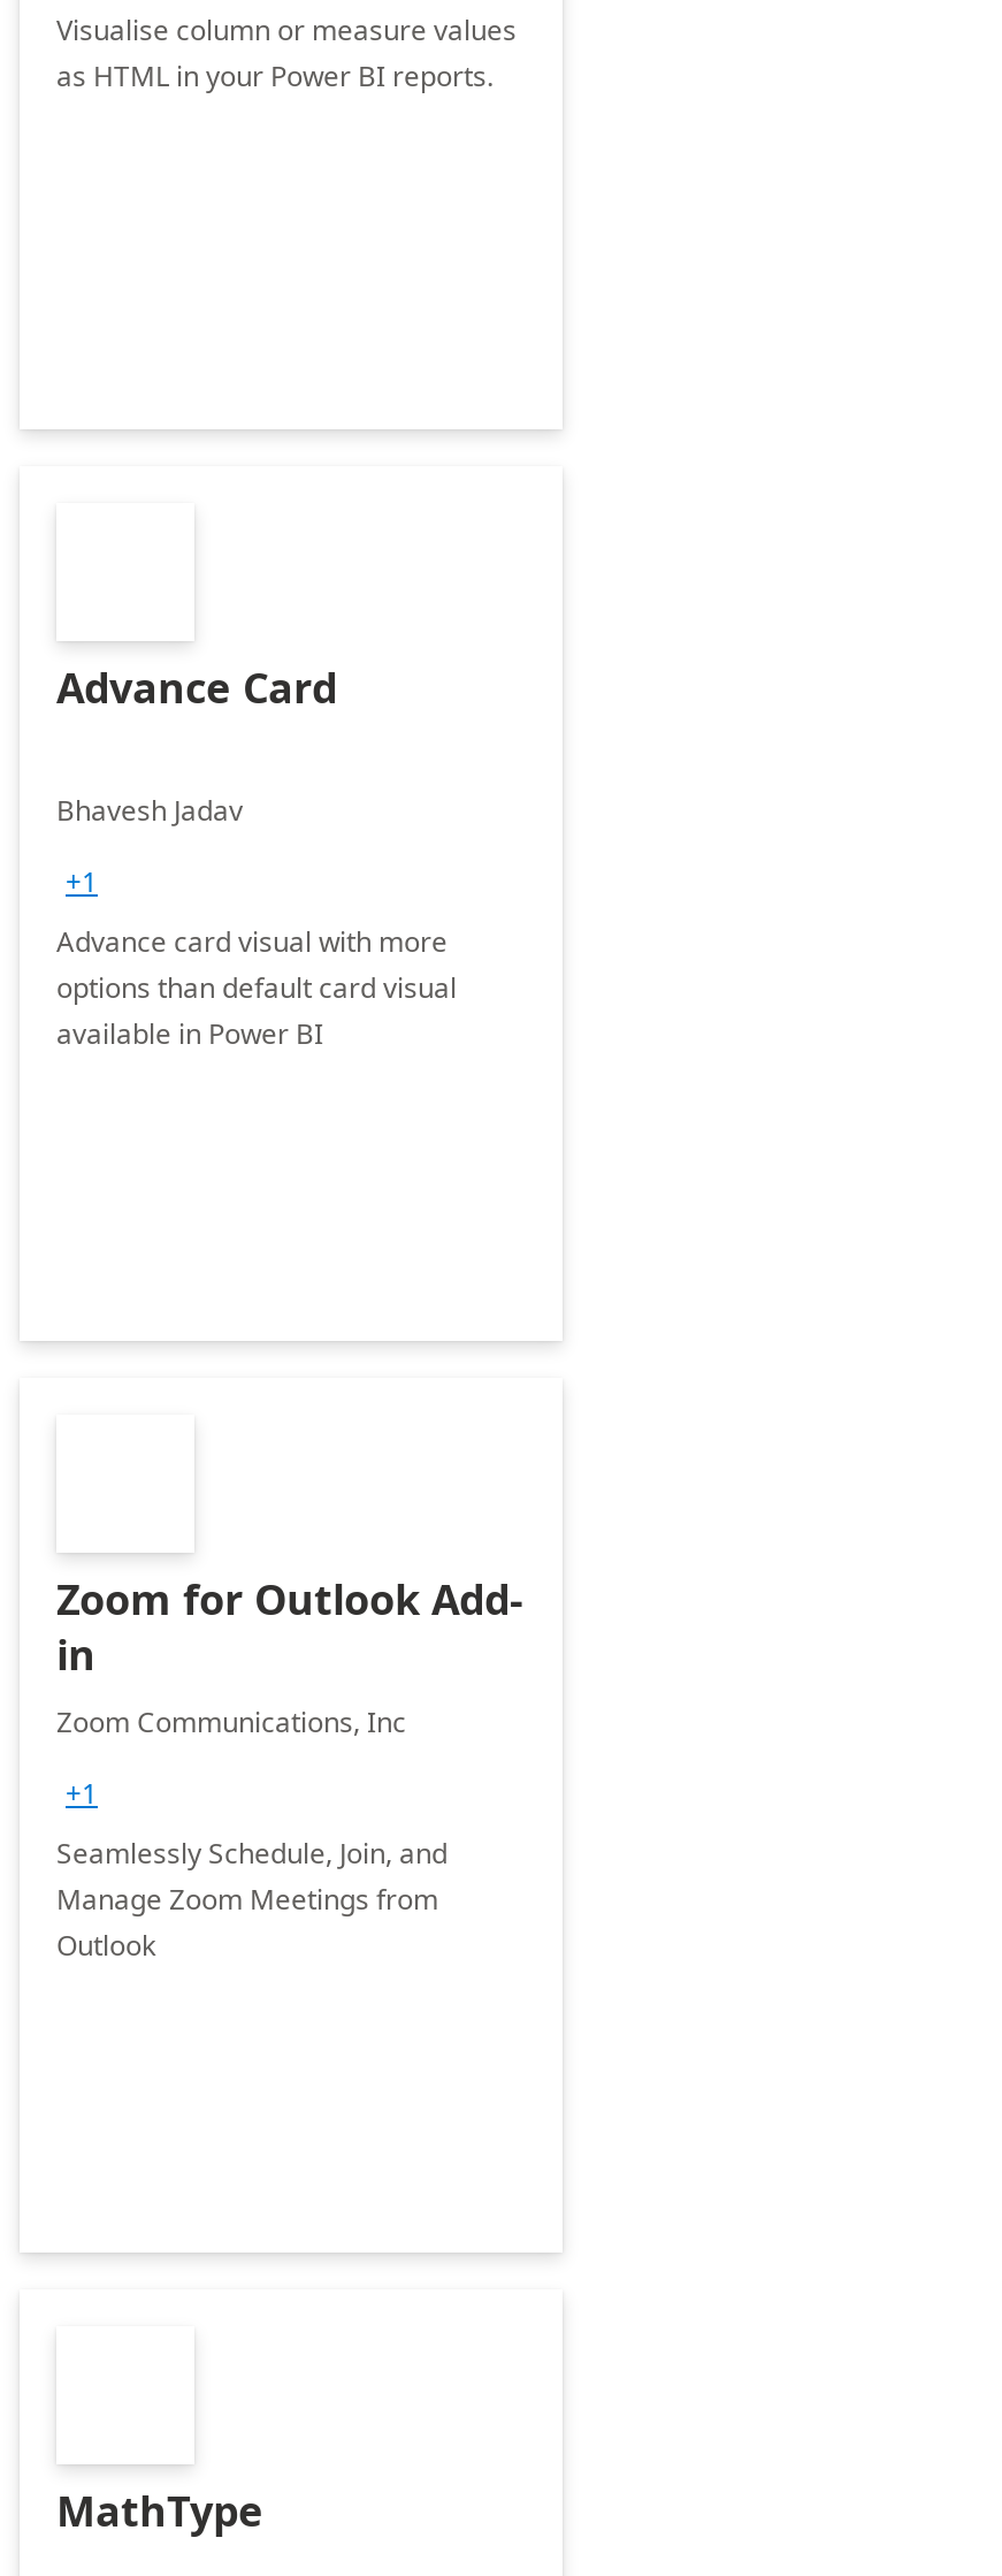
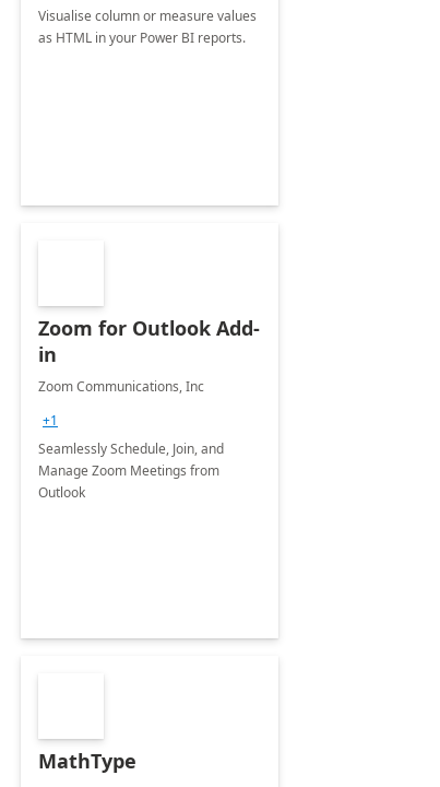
- Advance Card
- Bhavesh Jadav
- +1
- Advance card visual with more
- options than default card visual
- available in Power BI
